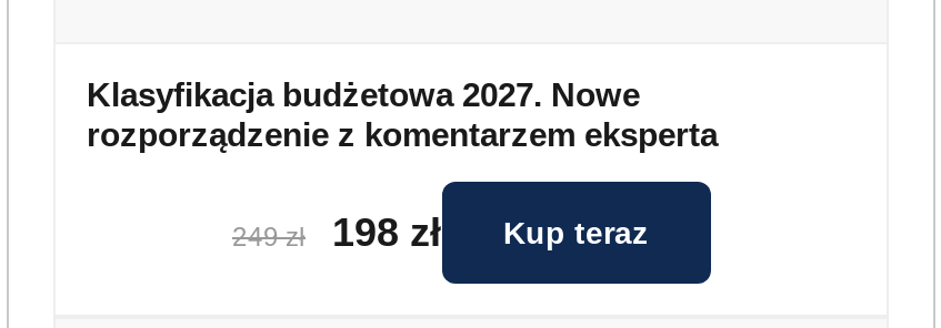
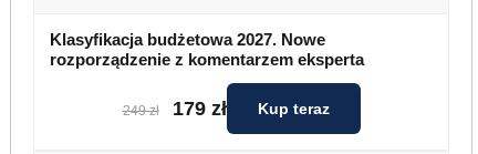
- 198 zł
+ 179 zł
